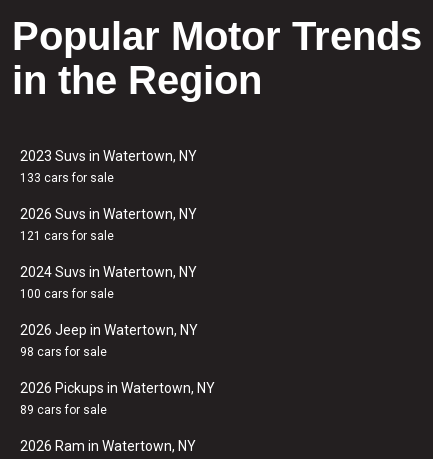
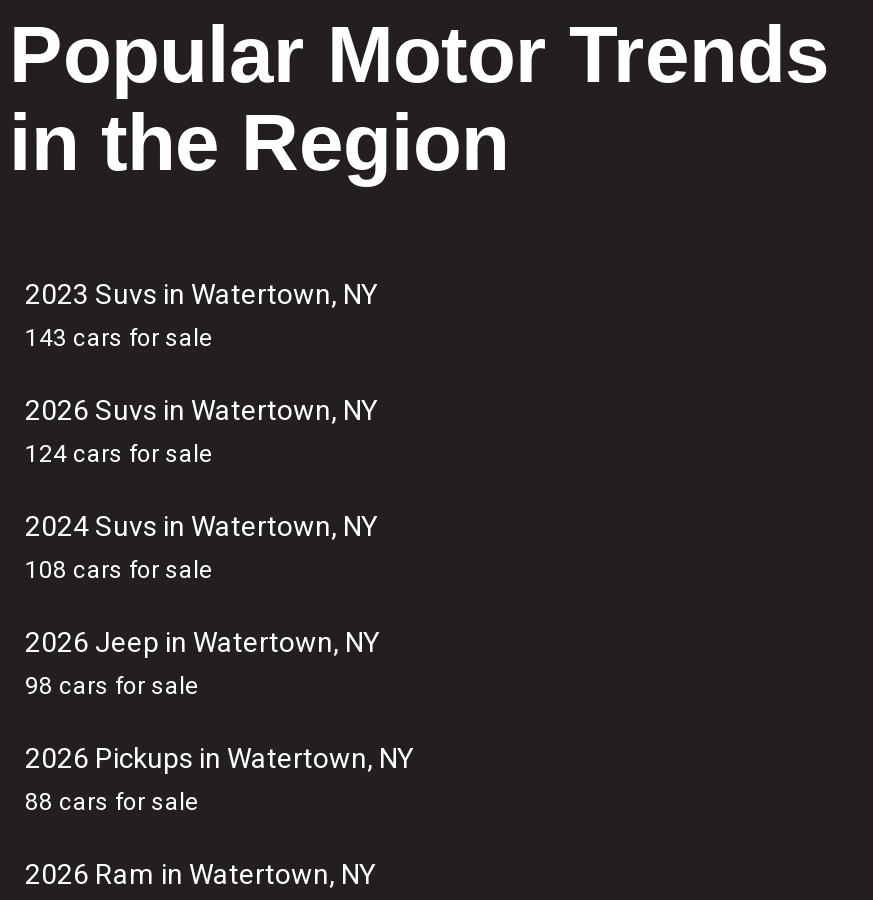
- 133 cars for sale
+ 143 cars for sale

- 121 cars for sale
+ 124 cars for sale

- 100 cars for sale
+ 108 cars for sale

- 89 cars for sale
+ 88 cars for sale
